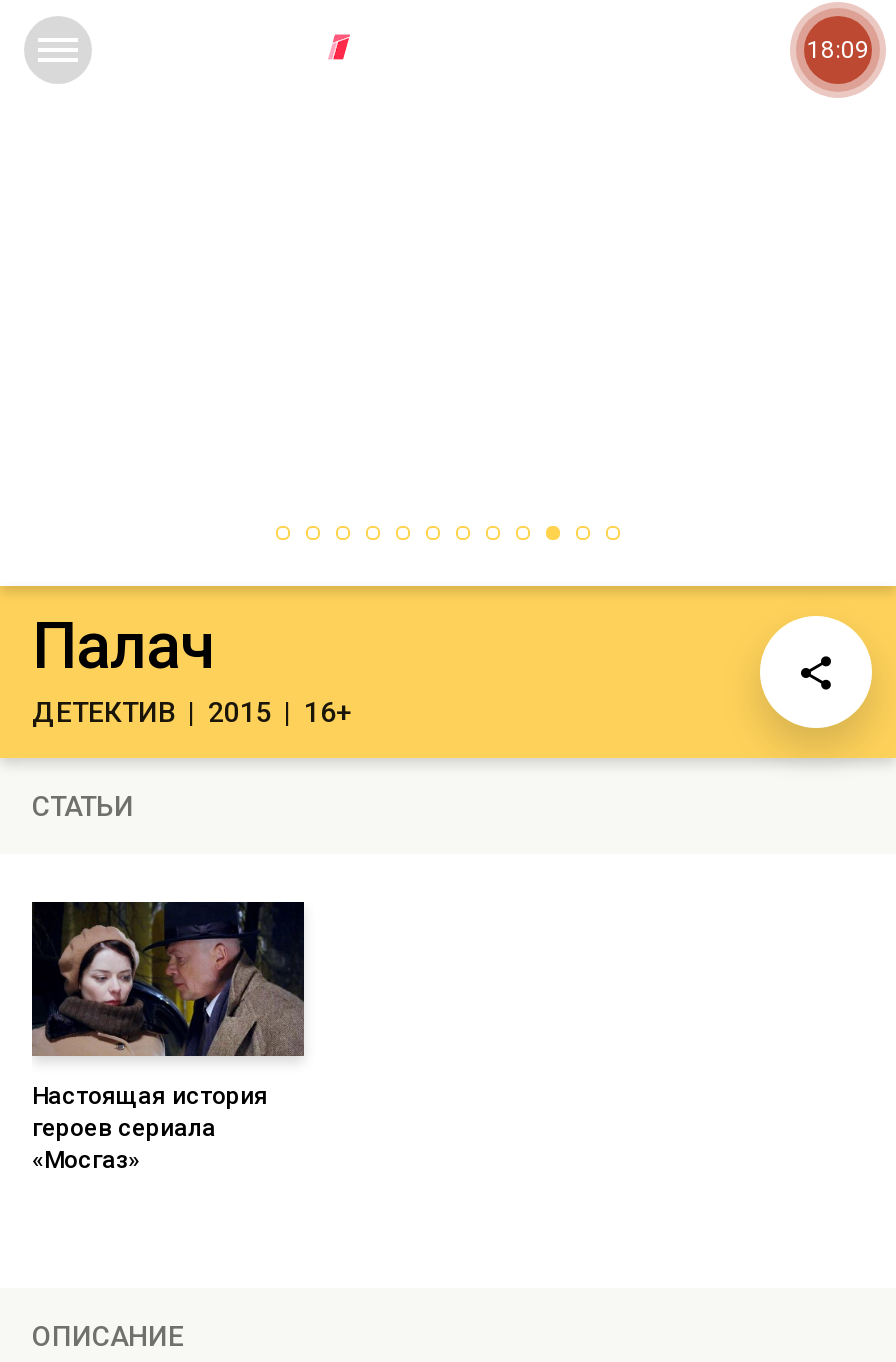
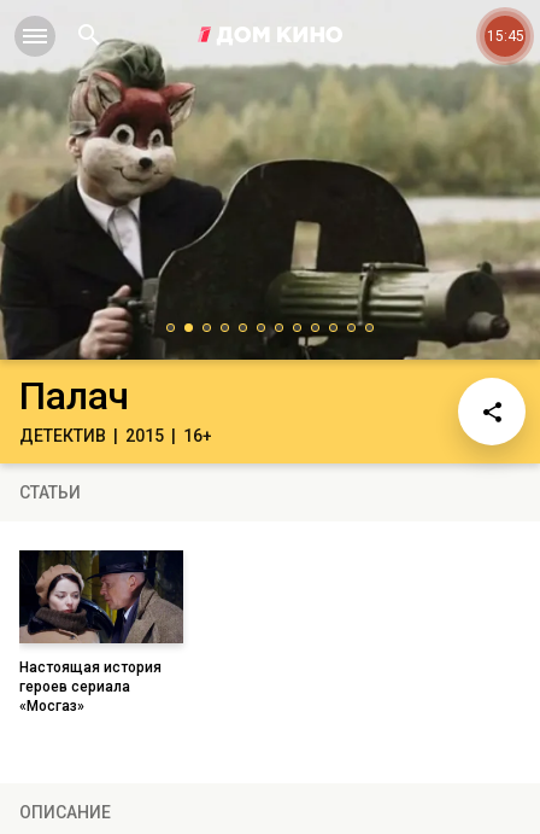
+ [image]

- 18:09
+ 15:45
